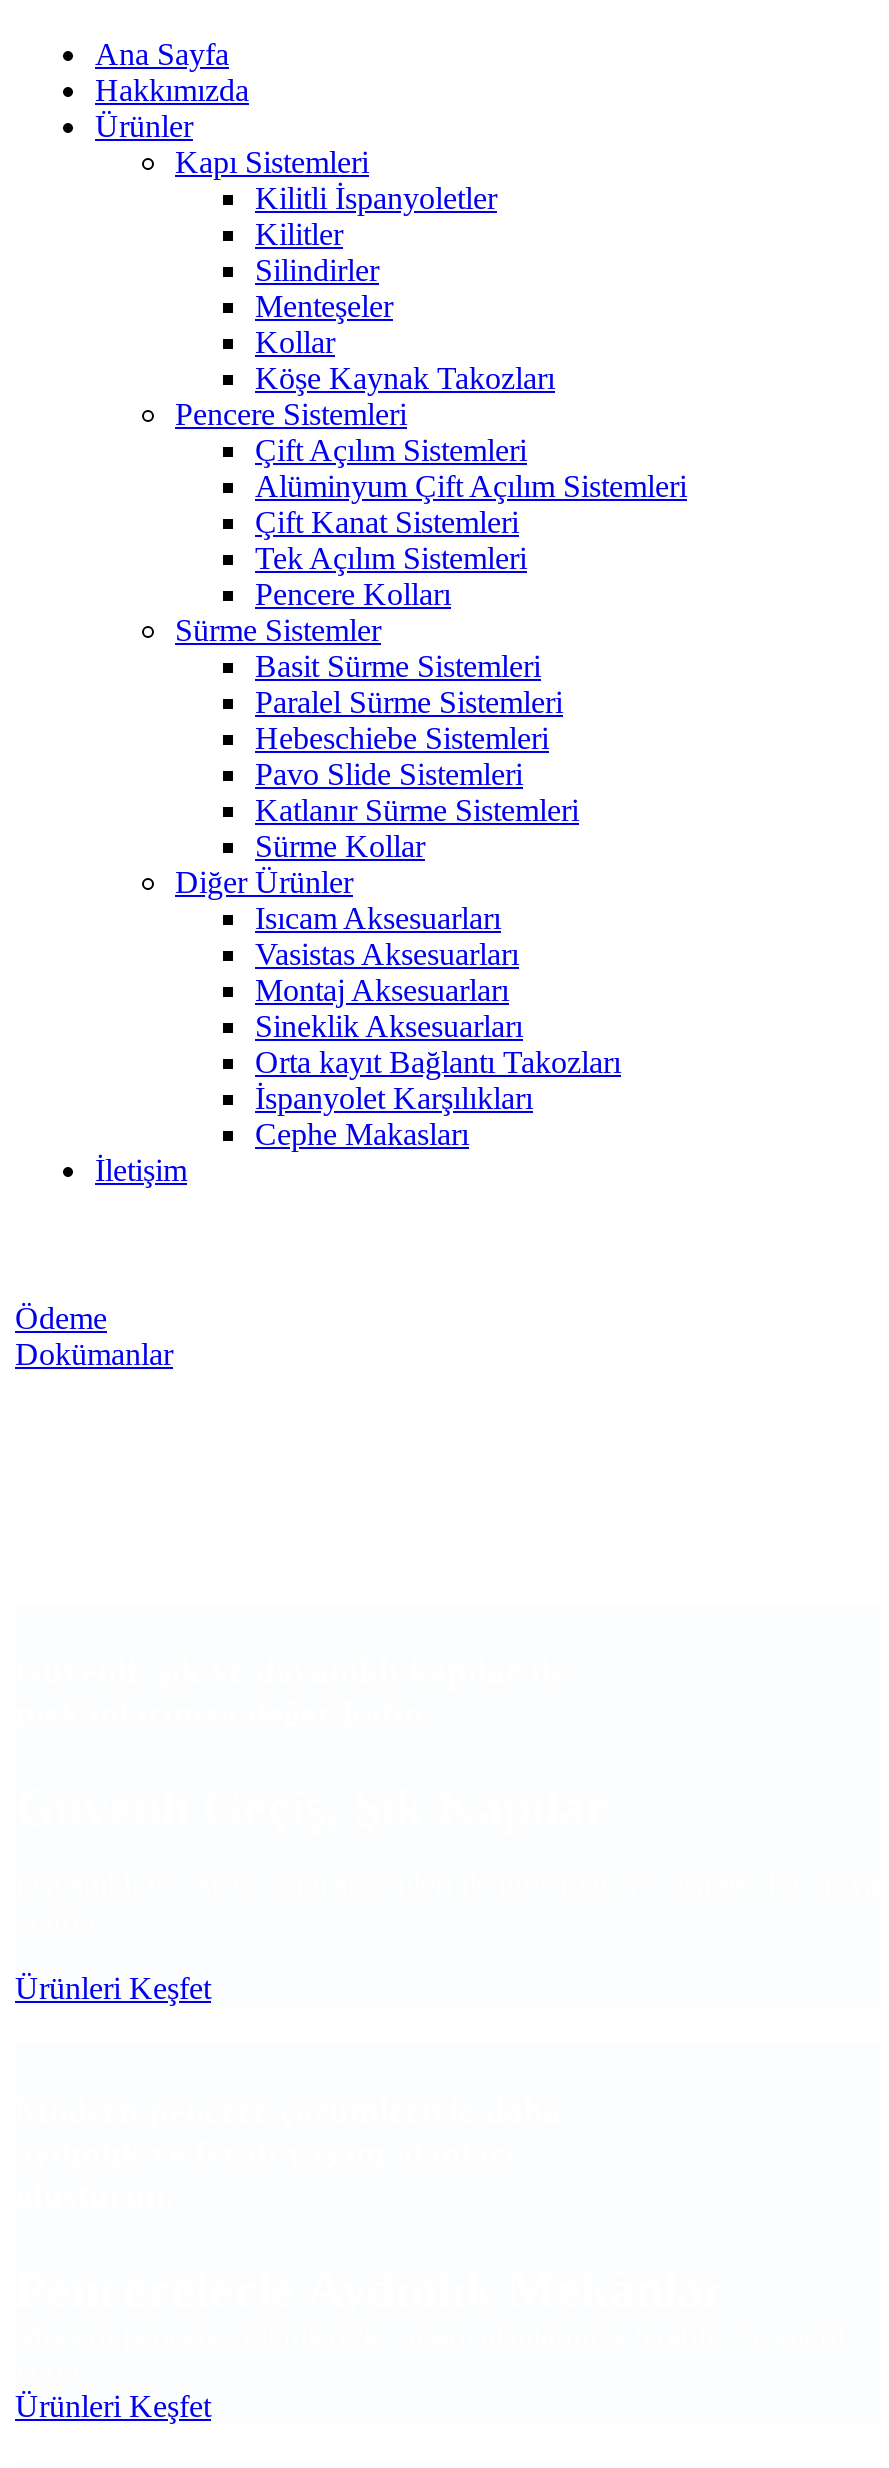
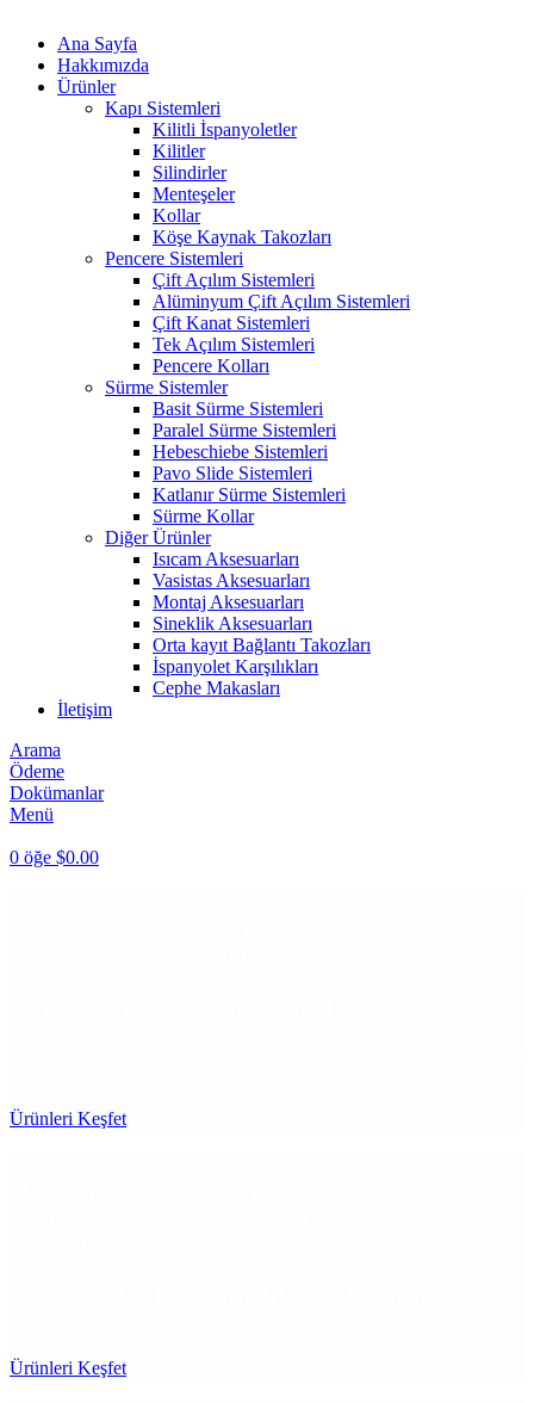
+ Arama

+ Menü
+ 0 öğe $0.00
